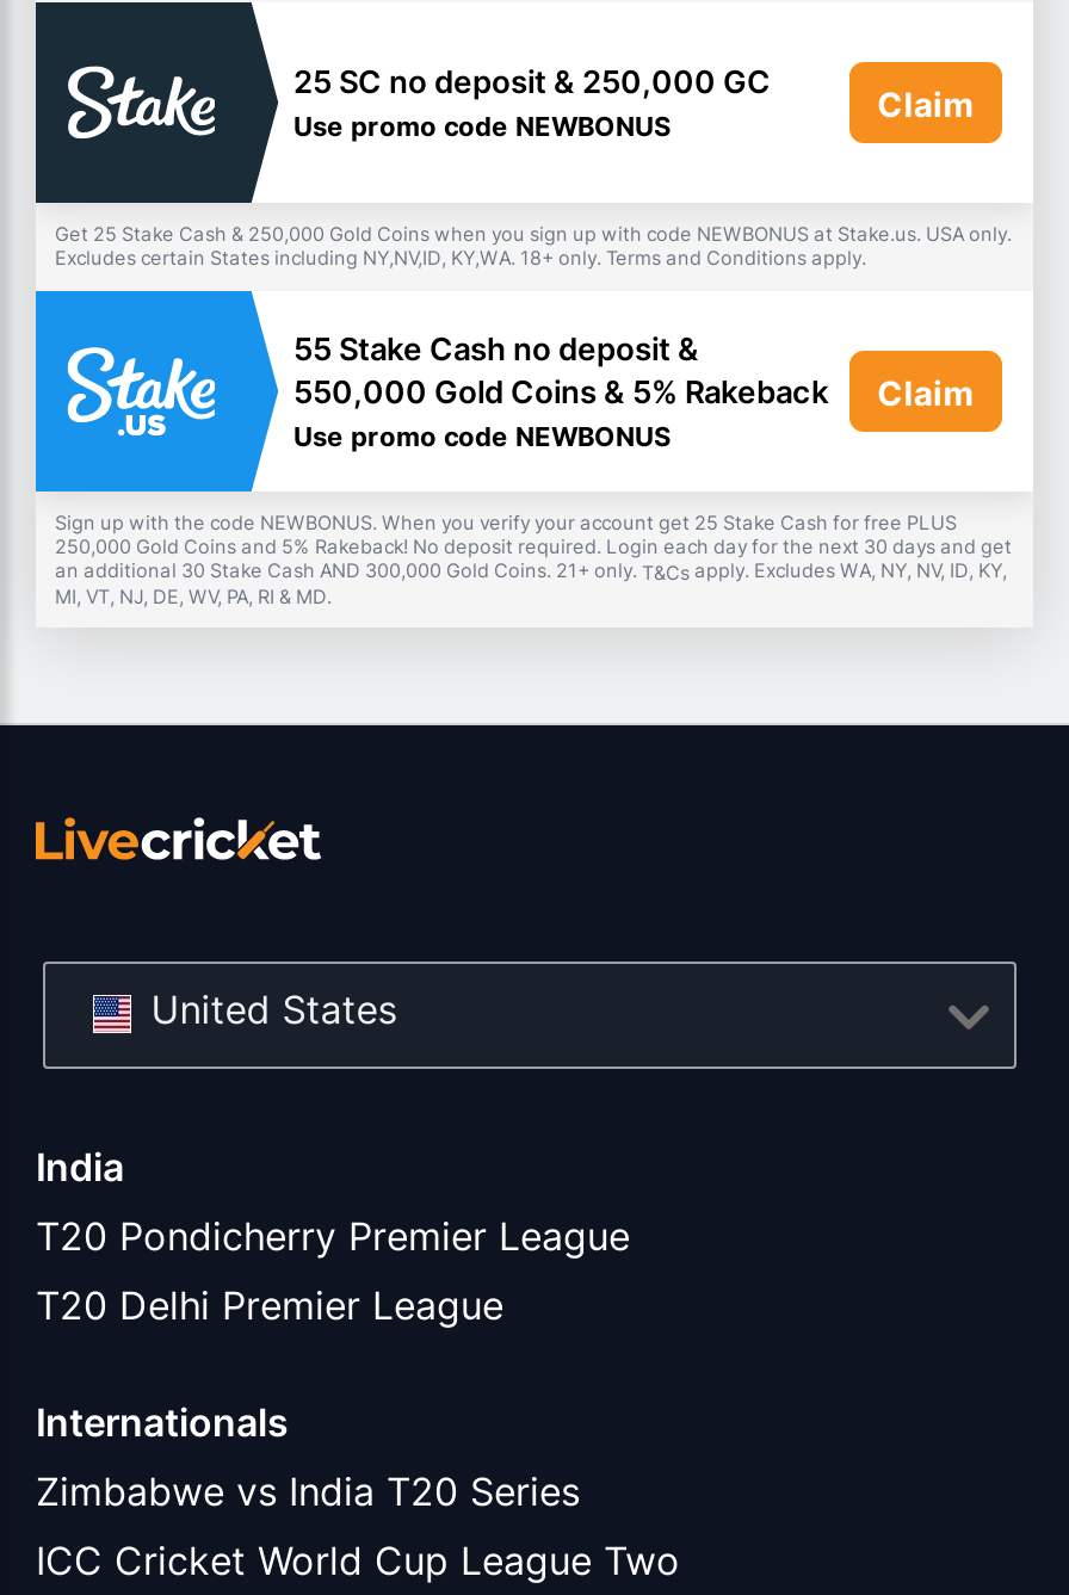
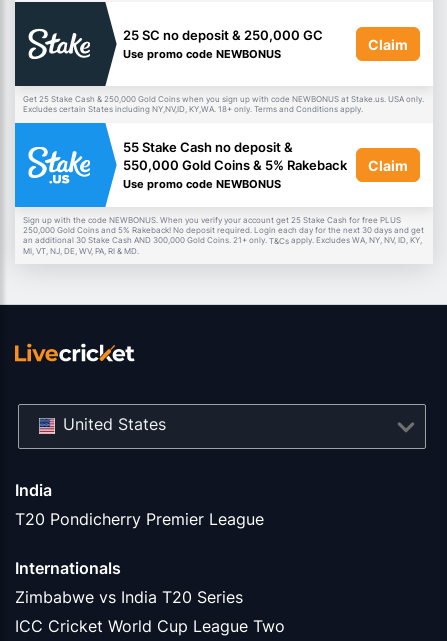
- T20 Delhi Premier League
